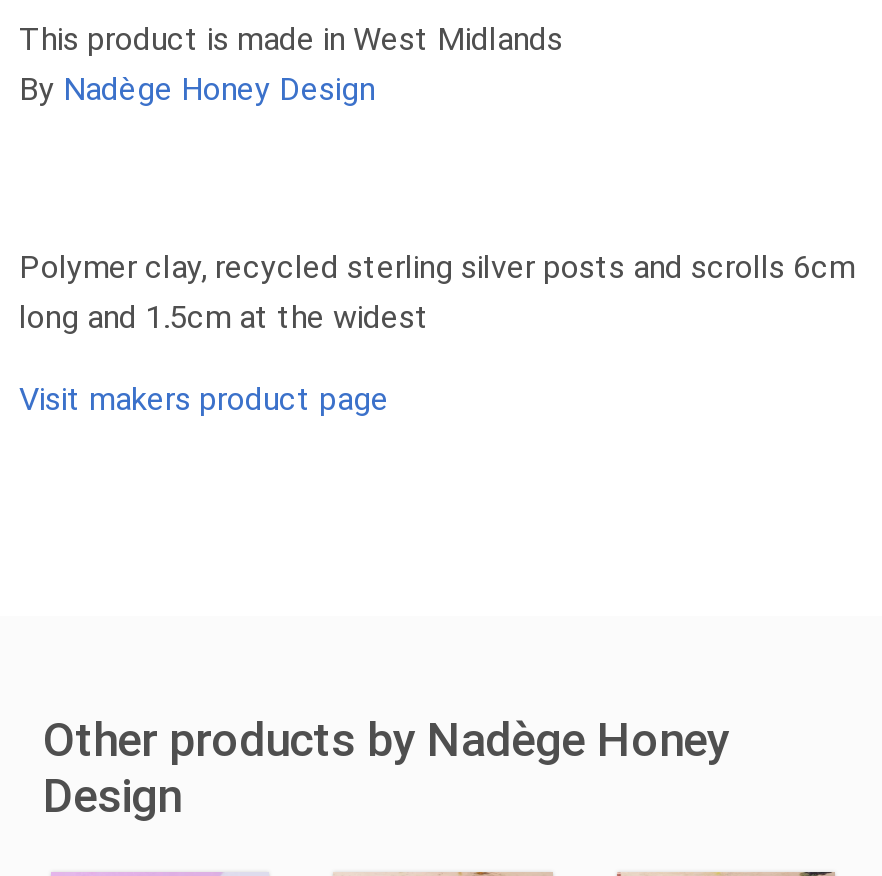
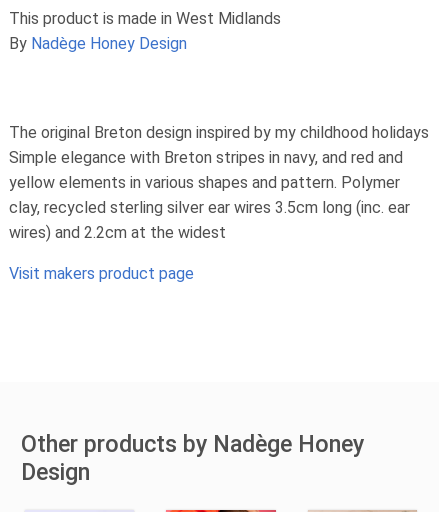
- Polymer clay, recycled sterling silver posts and scrolls 6cm
- long and 1.5cm at the widest
+ The original Breton design inspired by my childhood holidays
+ Simple elegance with Breton stripes in navy, and red and
+ yellow elements in various shapes and pattern. Polymer
+ clay, recycled sterling silver ear wires 3.5cm long (inc. ear
+ wires) and 2.2cm at the widest
